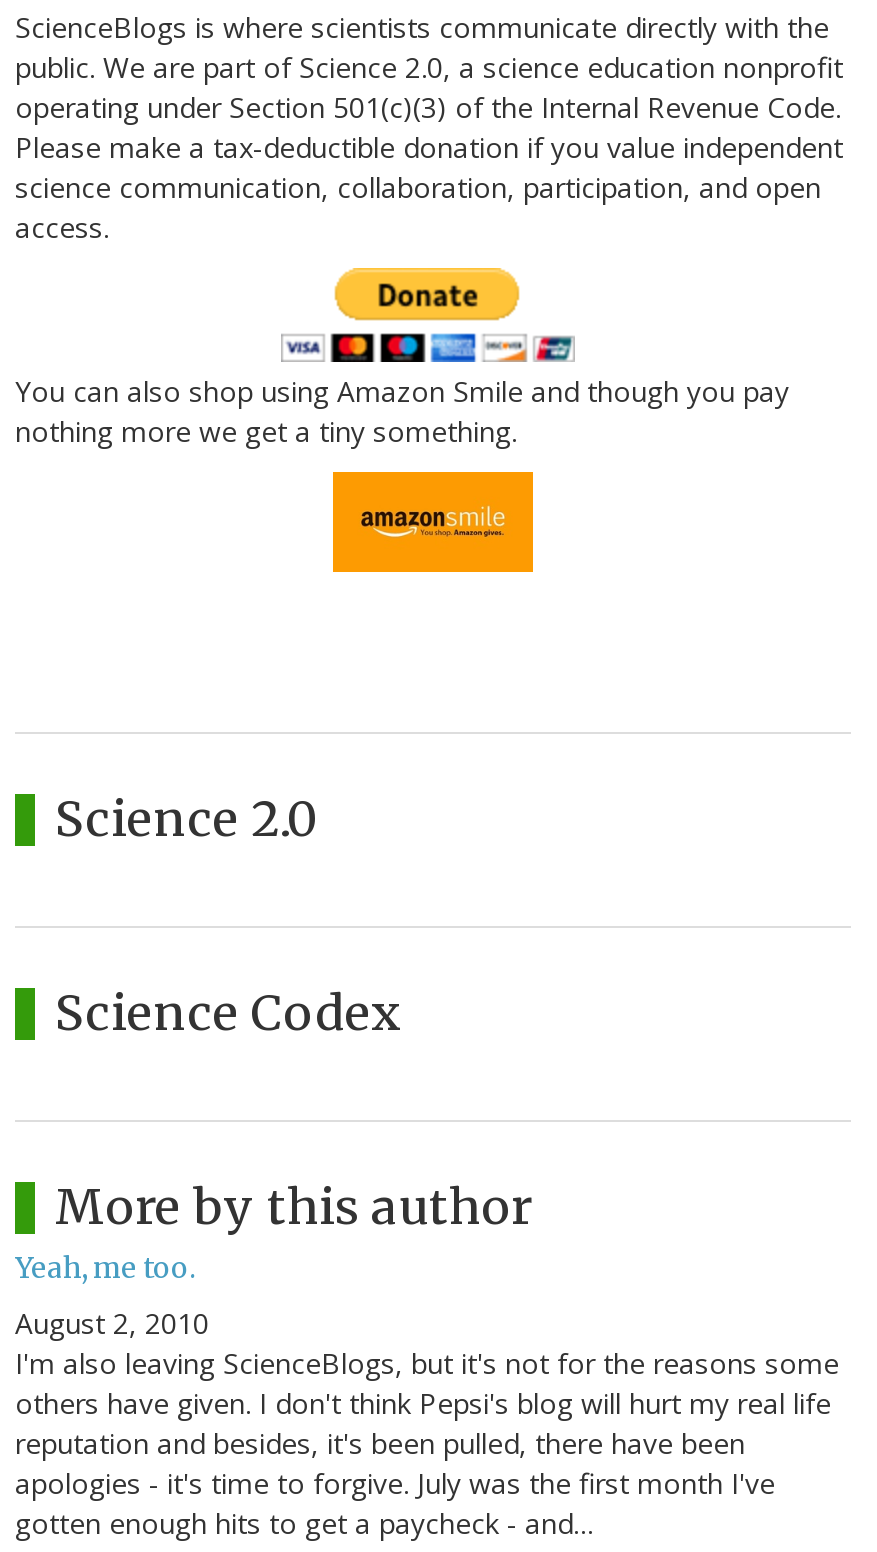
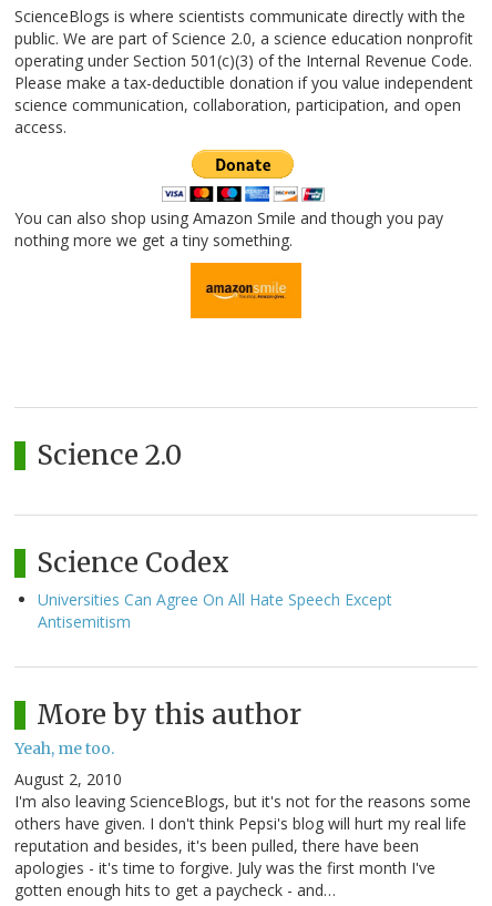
+ Universities Can Agree On All Hate Speech Except
+ Antisemitism
